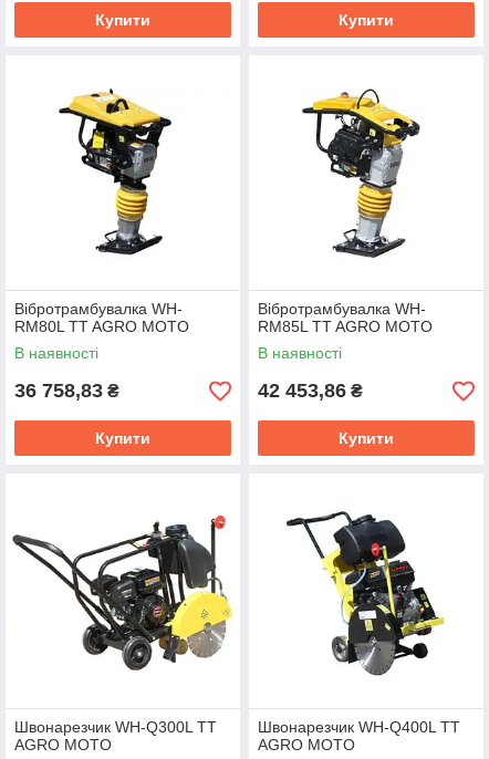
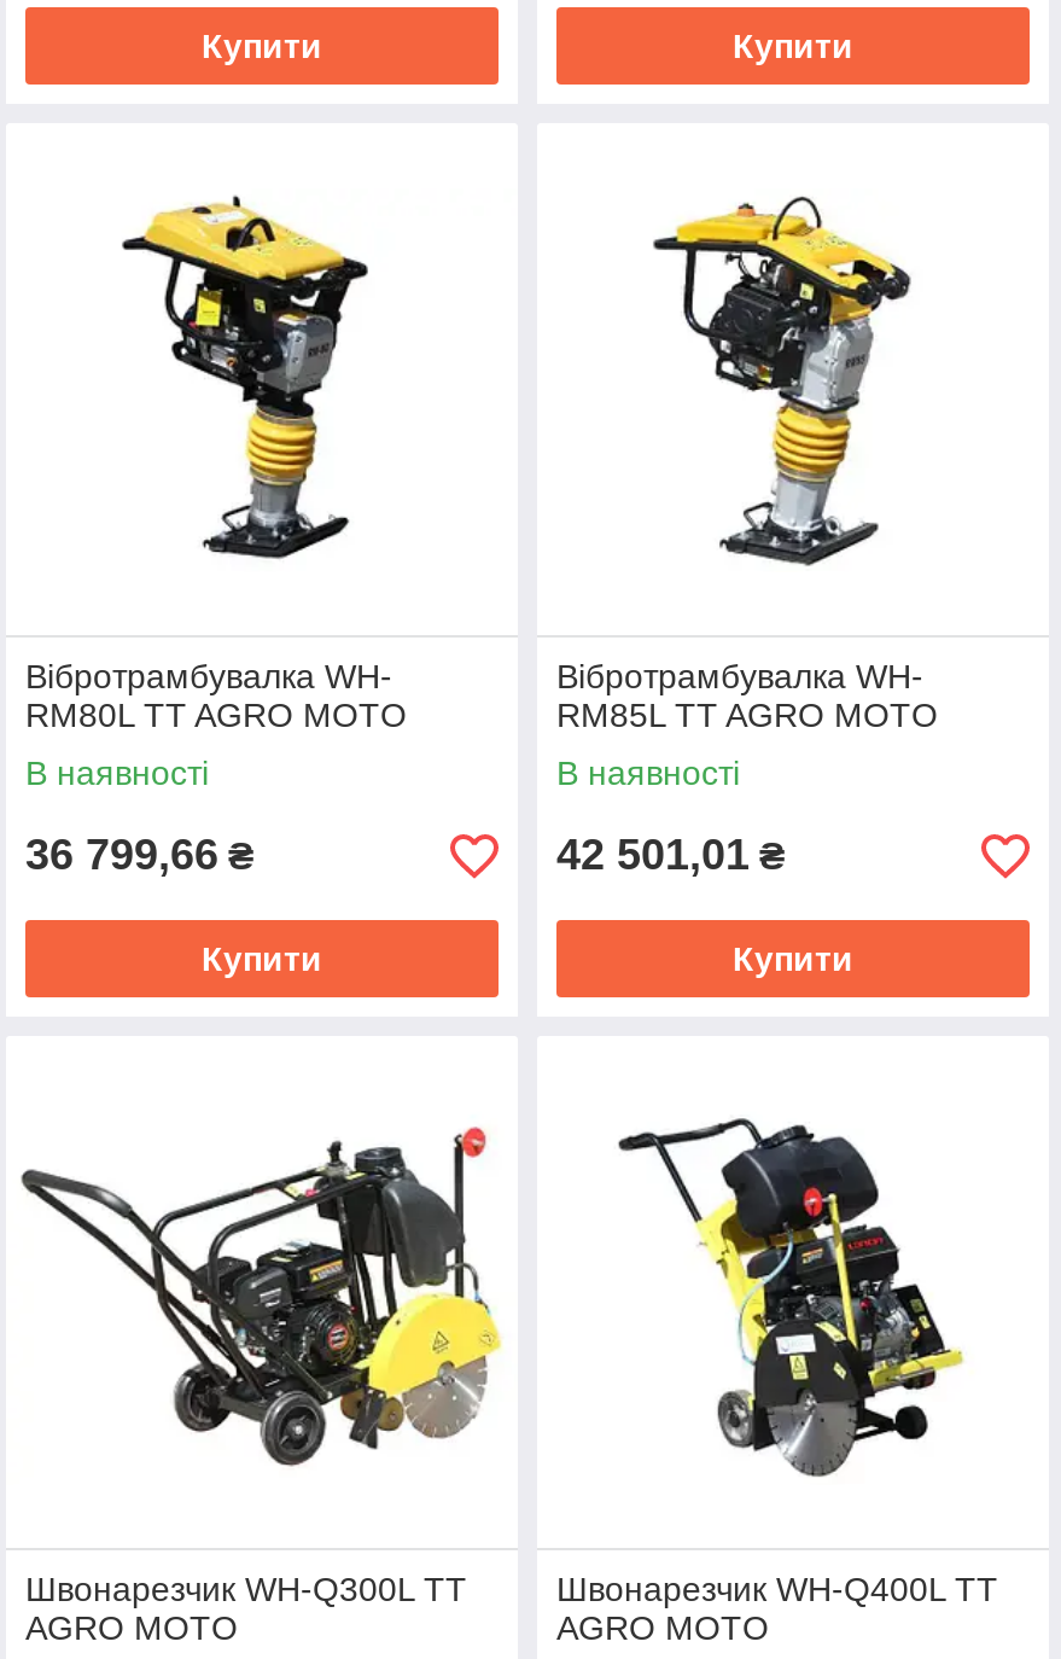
- 36 758,83 ₴
+ 36 799,66 ₴

- 42 453,86 ₴
+ 42 501,01 ₴
